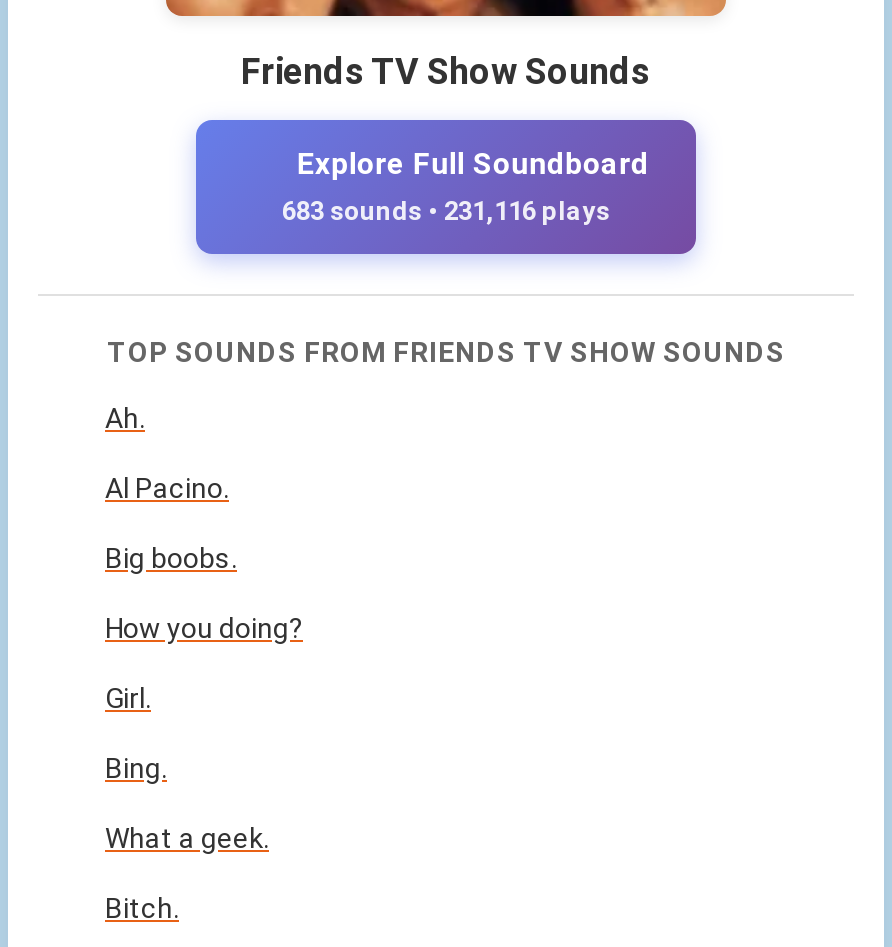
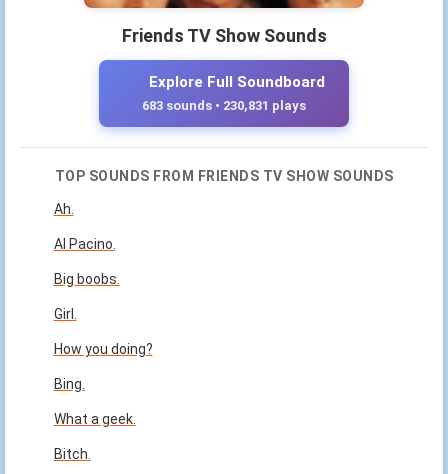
- 683 sounds • 231,116 plays
+ 683 sounds • 230,831 plays

moved down: How you doing?

moved up: Girl.
